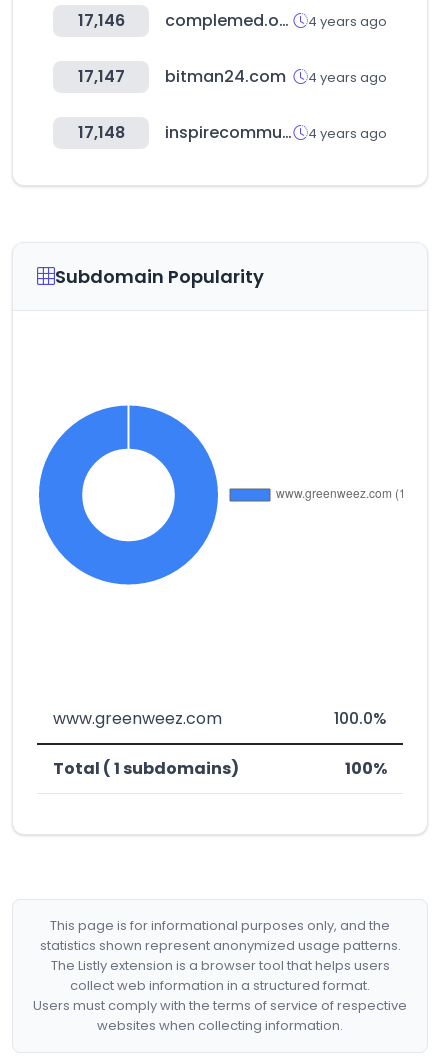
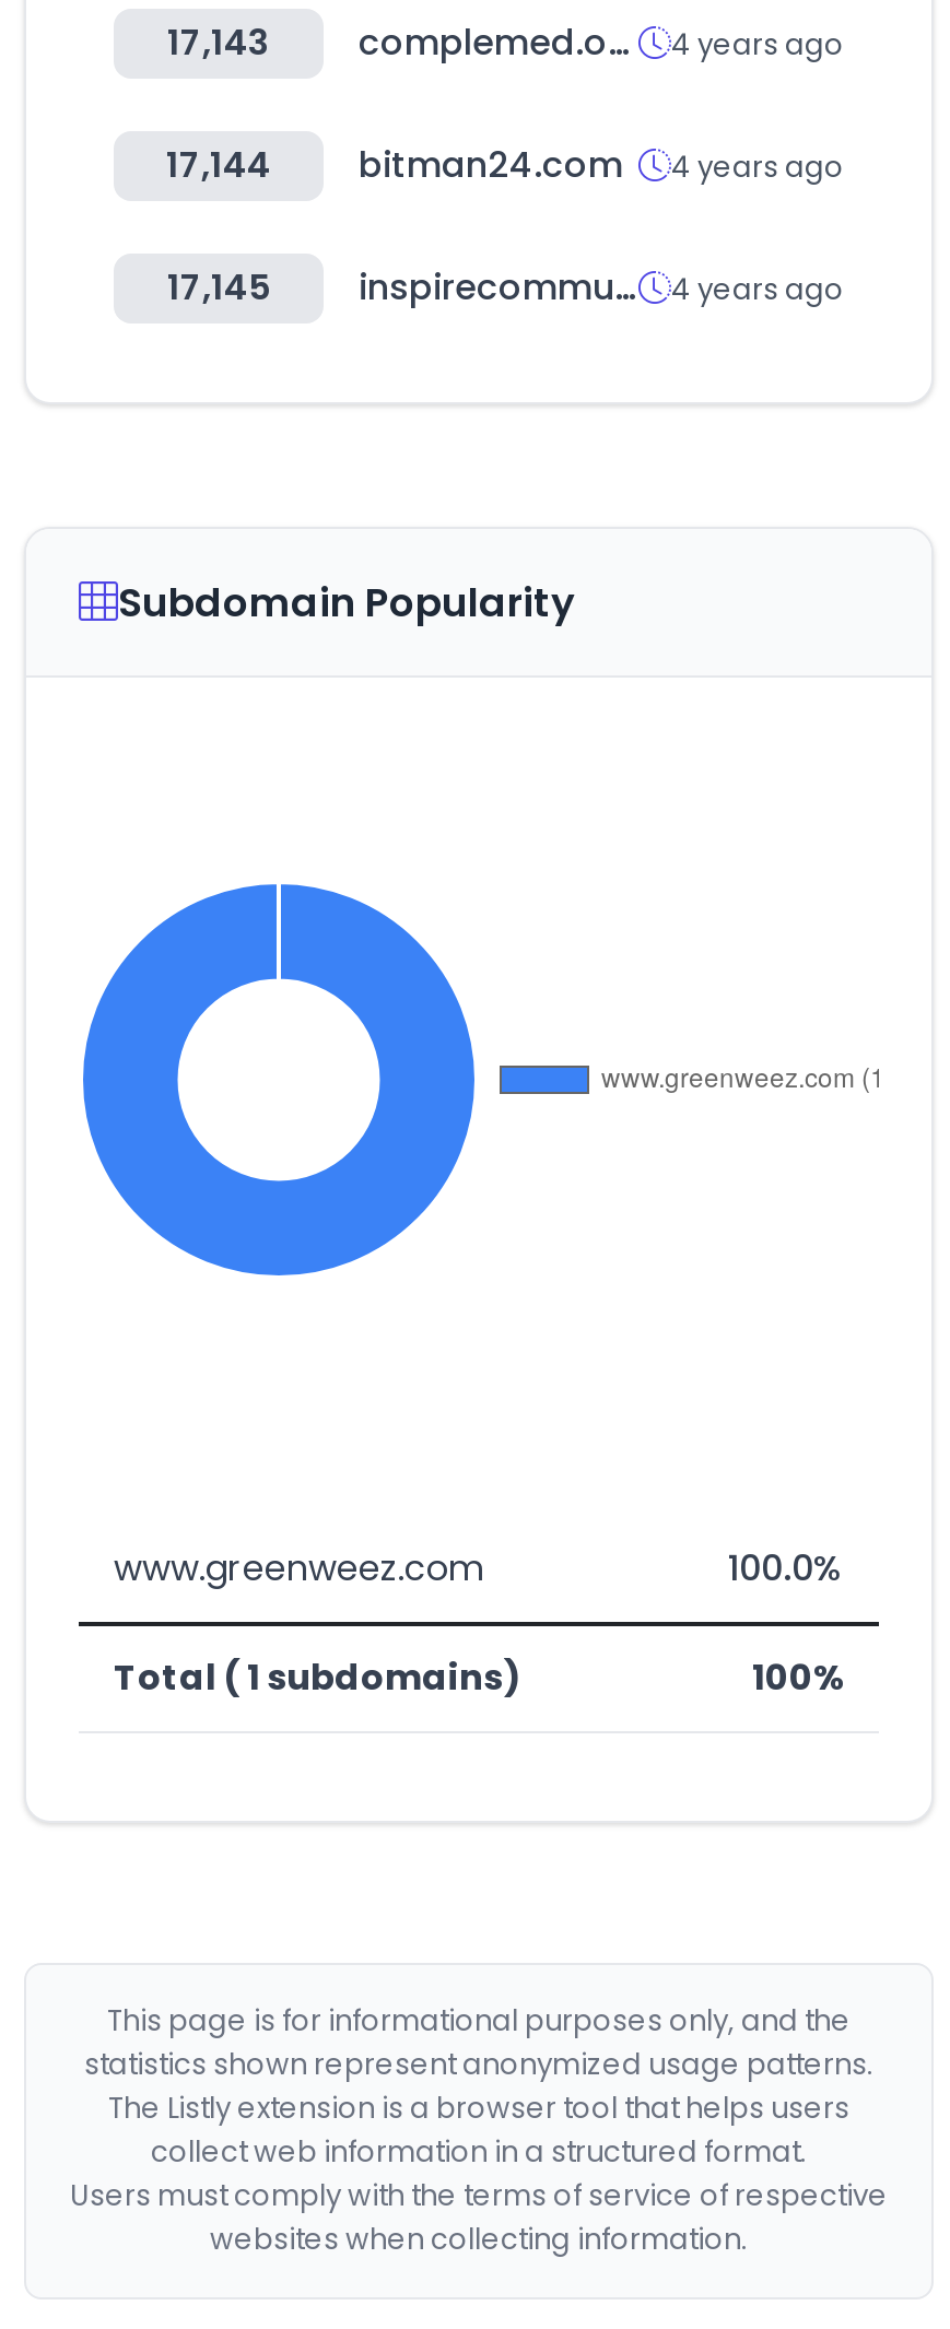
- 17,146
+ 17,143

- 17,147 bitman24.com 4 years ago
+ 17,144 bitman24.com 4 years ago

- 17,148
+ 17,145
